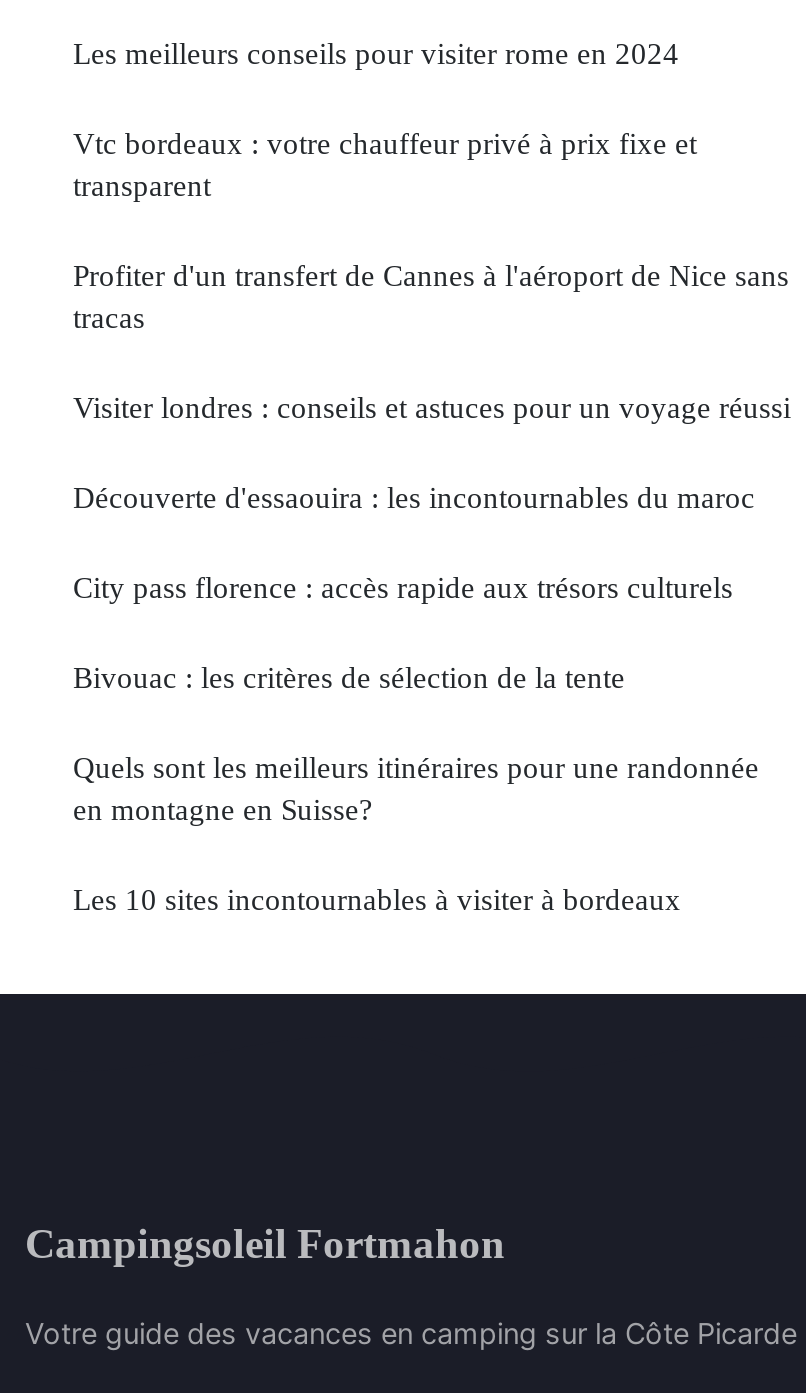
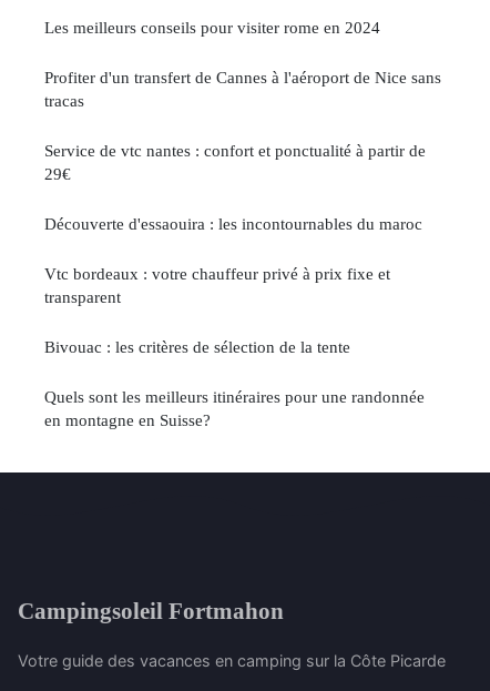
moved down: Vtc bordeaux : votre chauffeur privé à prix fixe et | transparent

- Visiter londres : conseils et astuces pour un voyage réussi
+ Service de vtc nantes : confort et ponctualité à partir de
+ 29€

- City pass florence : accès rapide aux trésors culturels

- Les 10 sites incontournables à visiter à bordeaux
